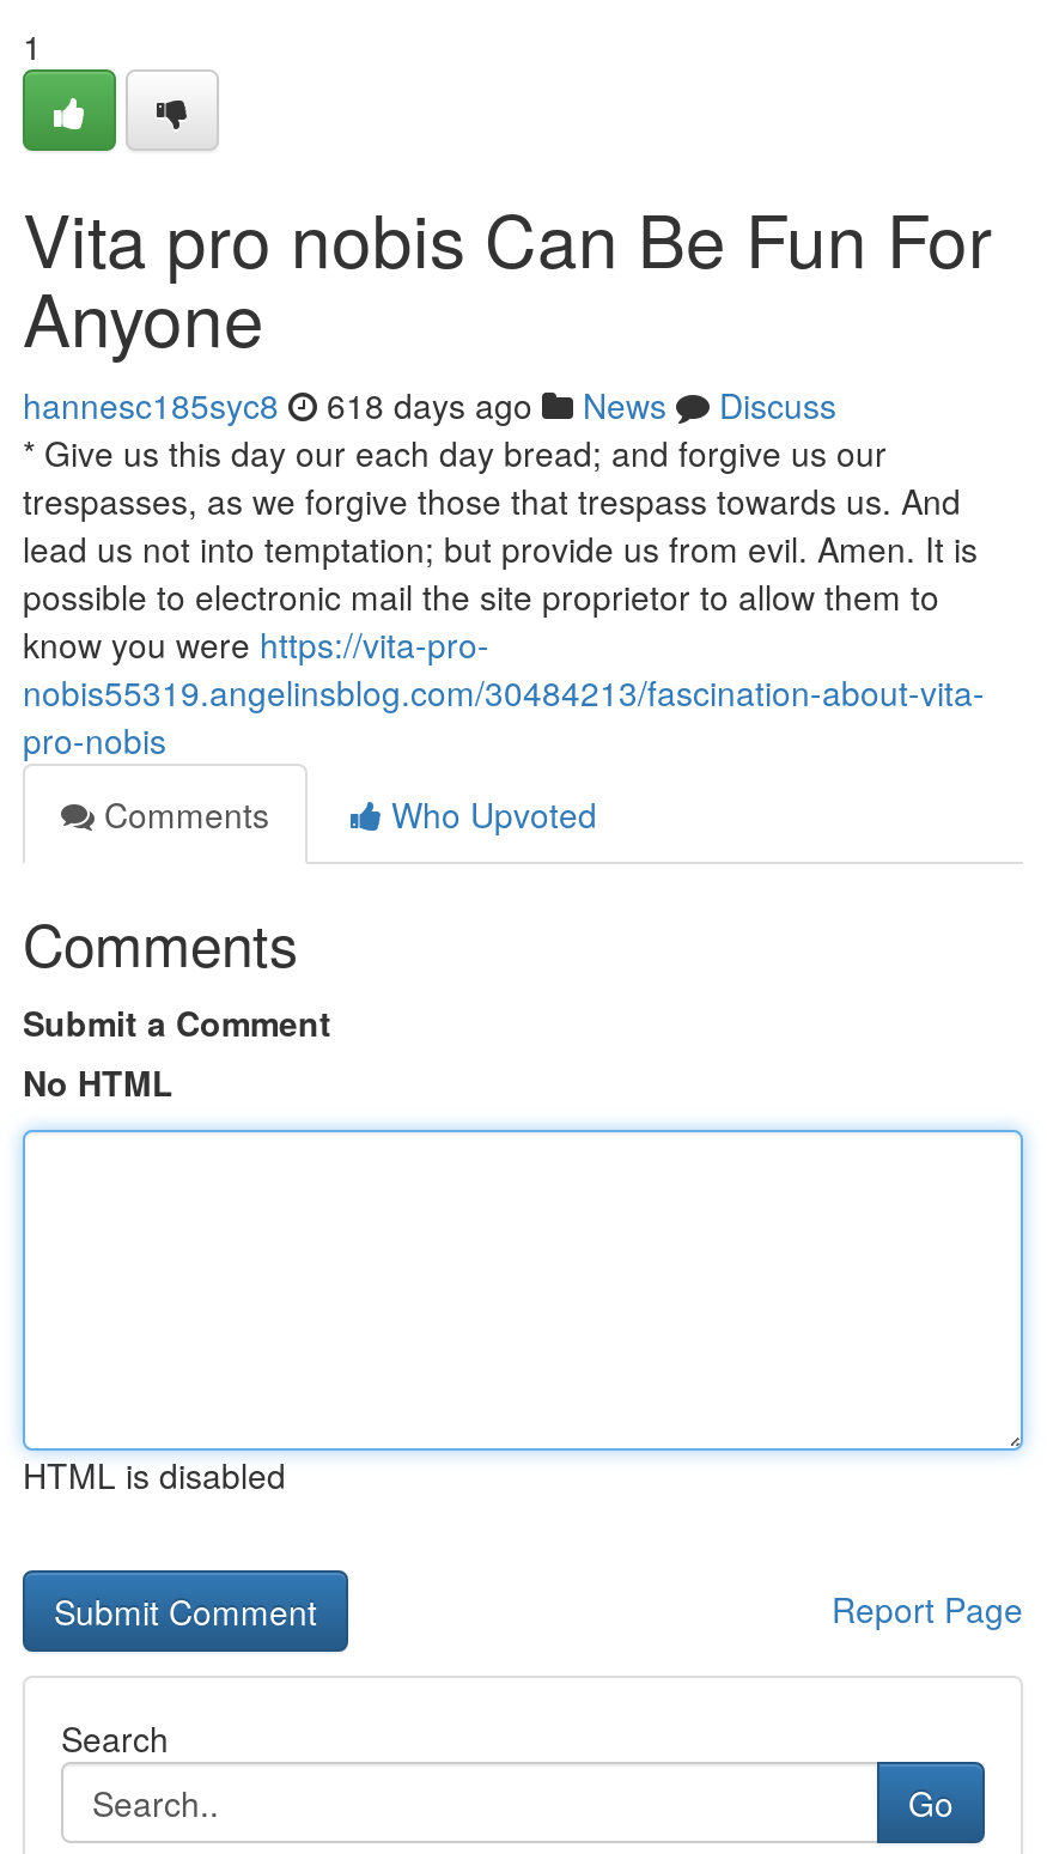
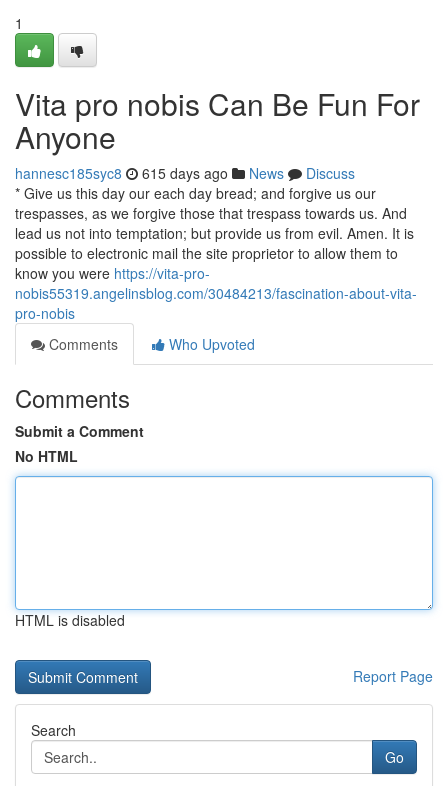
- hannesc185syc8 618 days ago News Discuss
+ hannesc185syc8 615 days ago News Discuss
